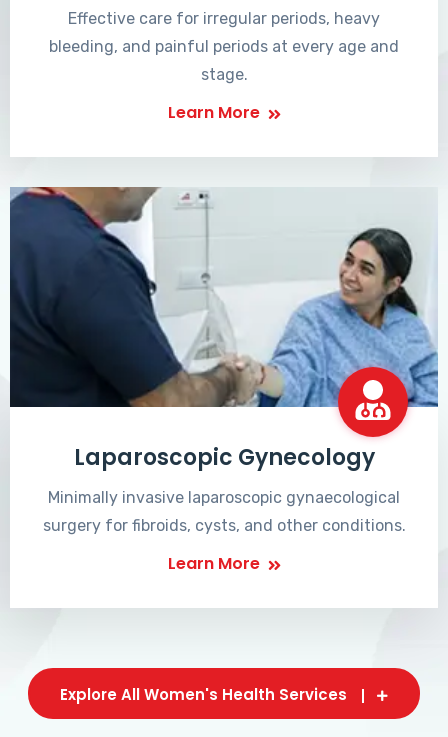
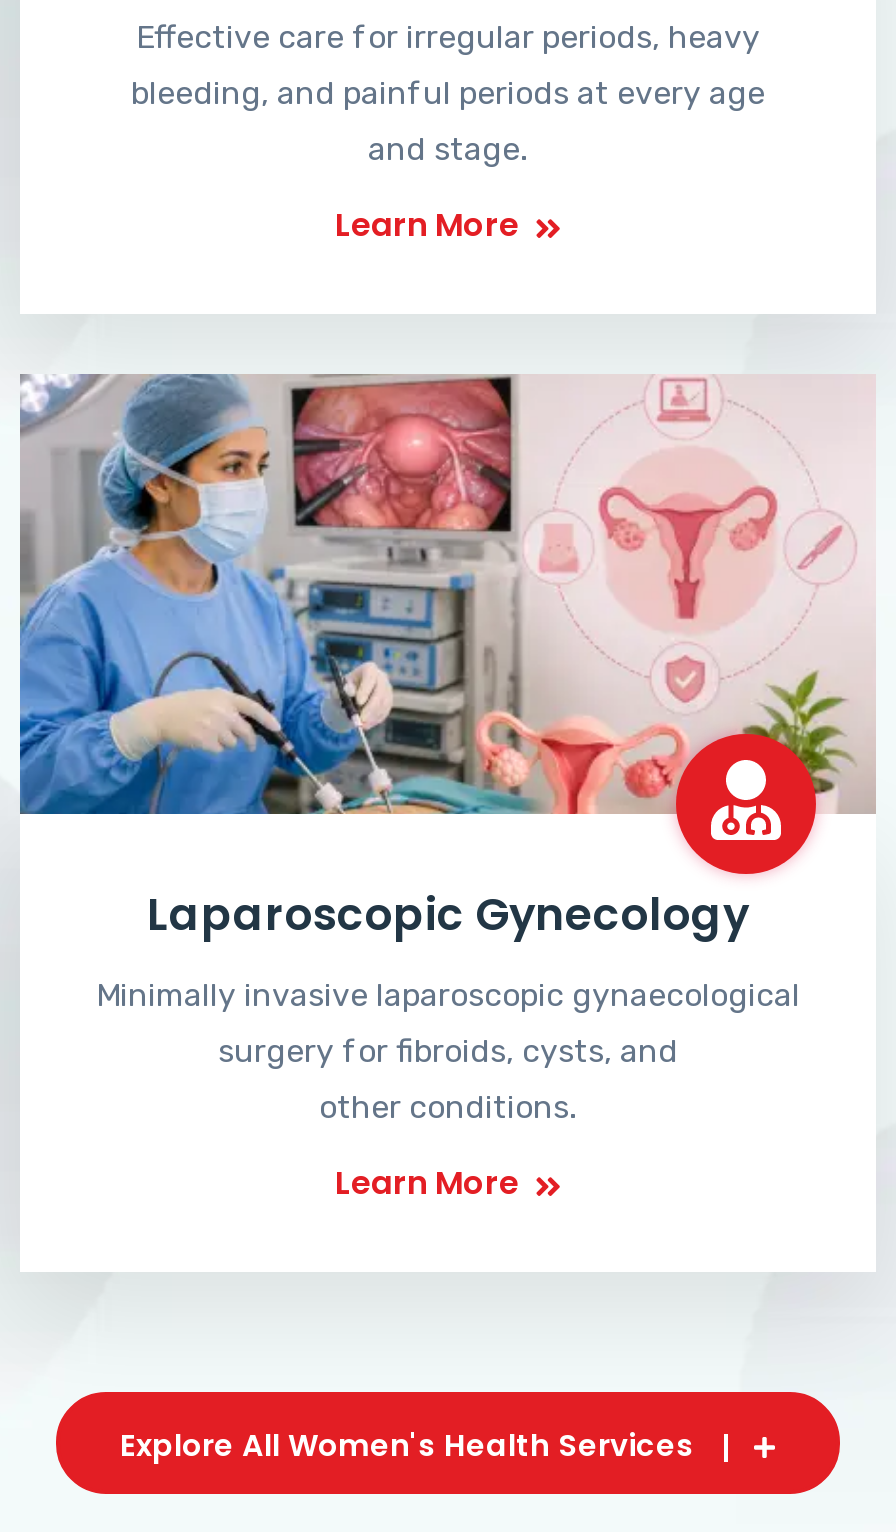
- [image]
+ [image]
